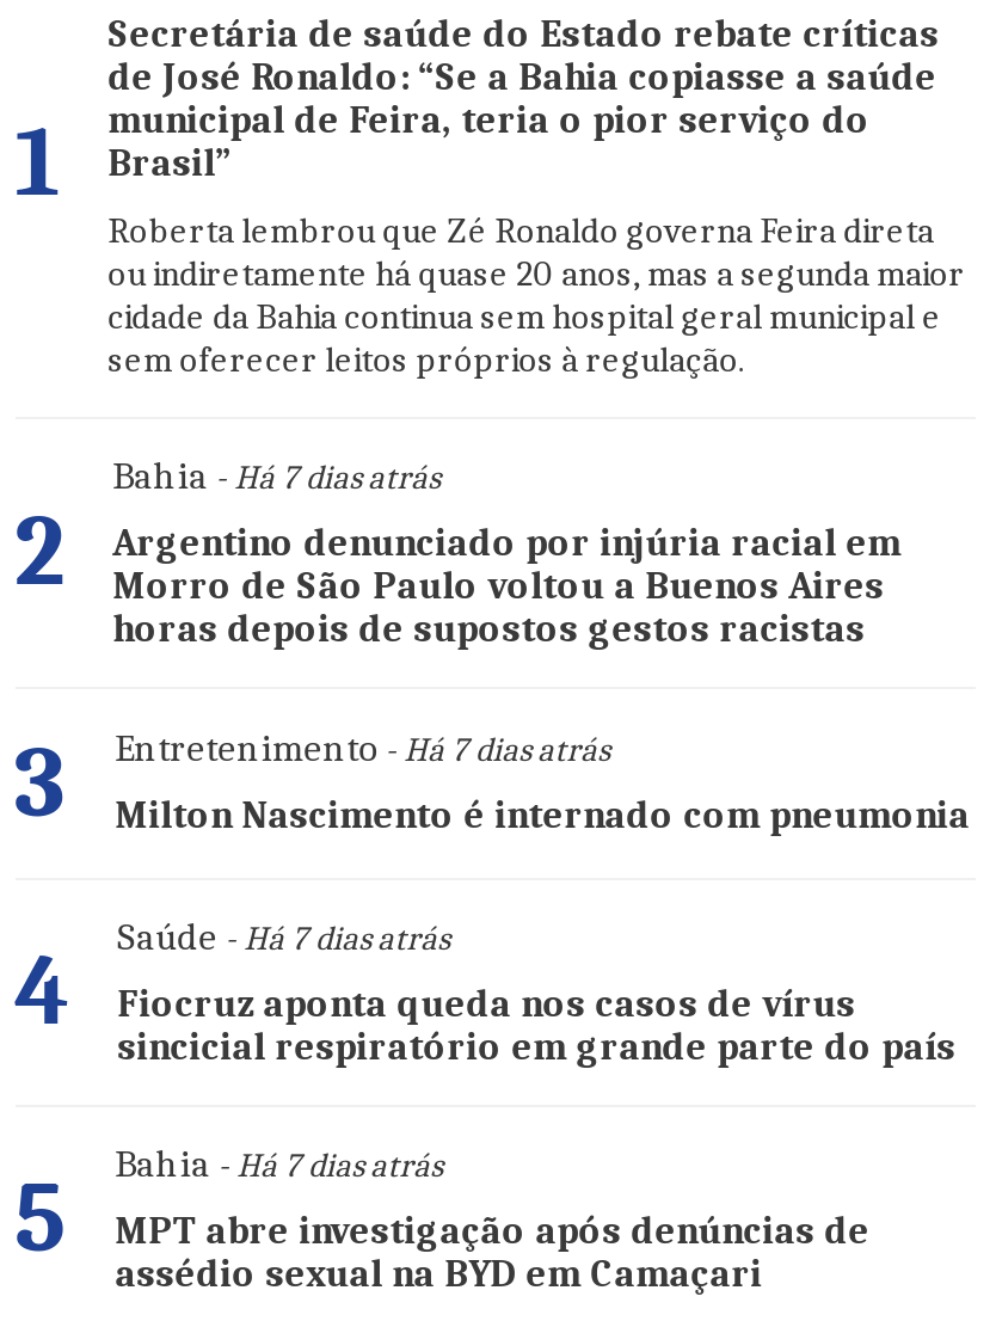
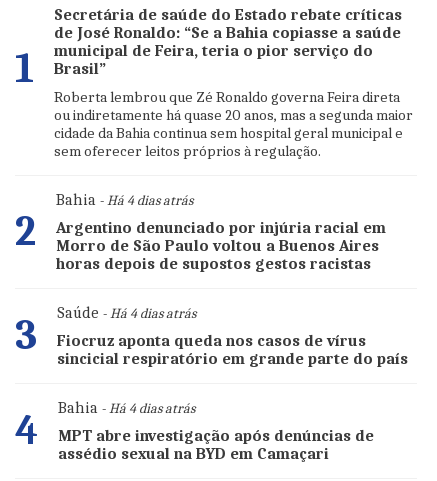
- Bahia - Há 7 dias atrás
+ Bahia - Há 4 dias atrás

- Entretenimento - Há 7 dias atrás
- Milton Nascimento é internado com pneumonia
- 4
- Saúde - Há 7 dias atrás
+ Saúde - Há 4 dias atrás

- Bahia - Há 7 dias atrás
+ Bahia - Há 4 dias atrás

- 5
+ 4
